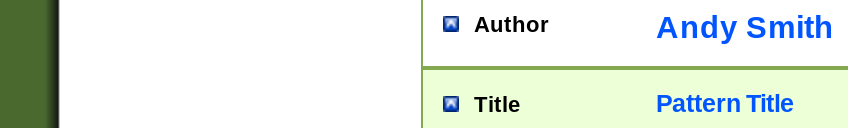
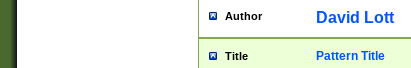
- Andy Smith
+ David Lott
